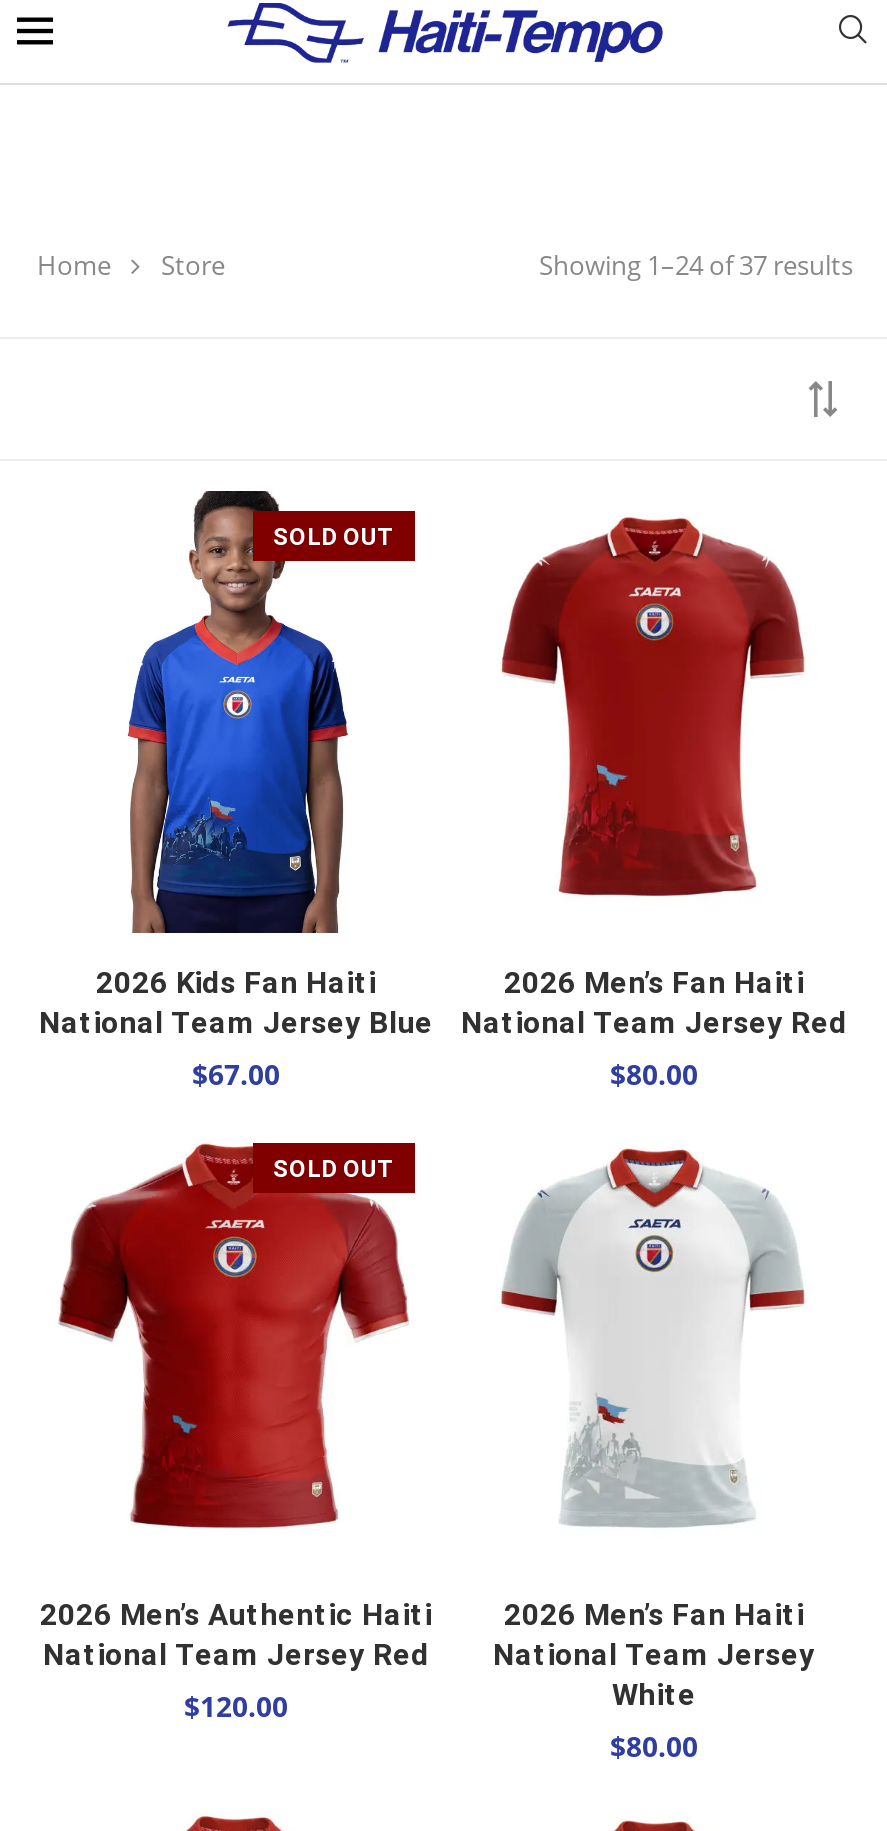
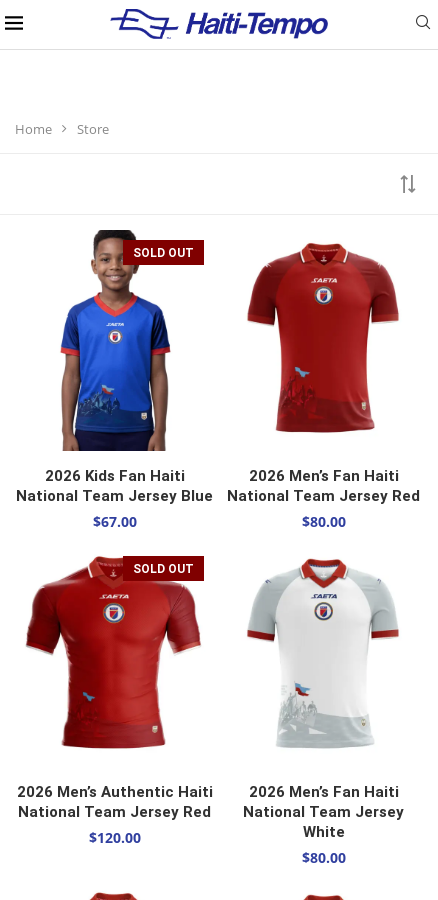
- Showing 1–24 of 37 results
